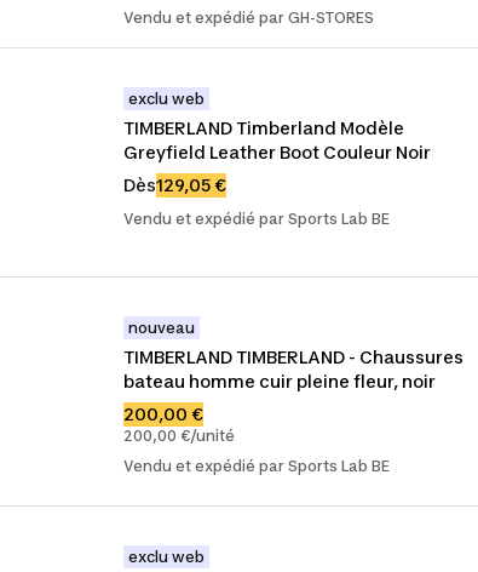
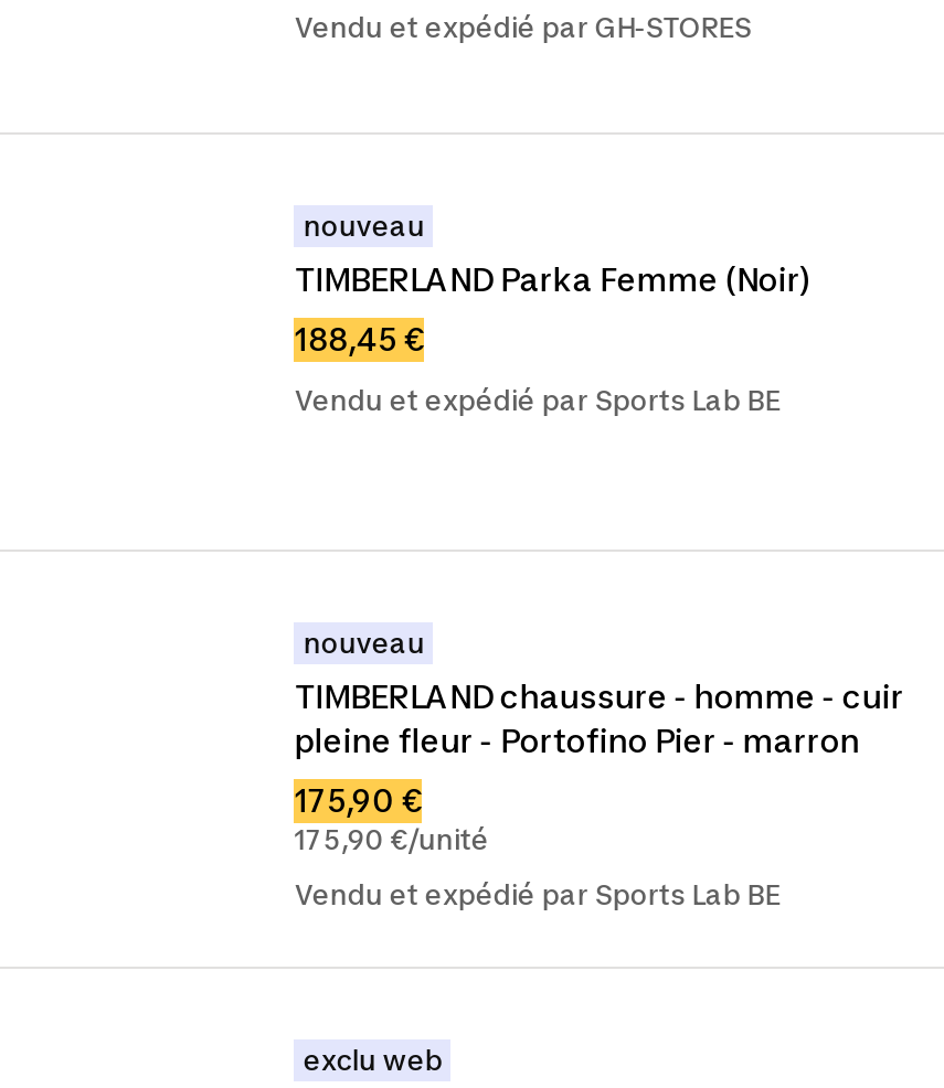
- exclu web
+ nouveau

- TIMBERLAND Timberland Modèle
- Greyfield Leather Boot Couleur Noir
+ TIMBERLAND Parka Femme (Noir)

- Dès129,05 €
+ 188,45 €

- TIMBERLAND TIMBERLAND - Chaussures
- bateau homme cuir pleine fleur, noir
+ TIMBERLAND chaussure - homme - cuir
+ pleine fleur - Portofino Pier - marron

- 200,00 €
- 200,00 €/unité
+ 175,90 €
+ 175,90 €/unité
